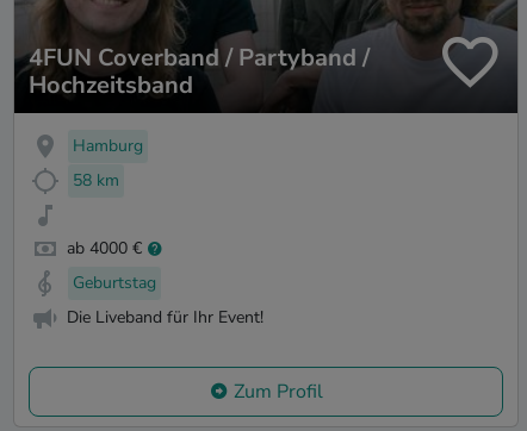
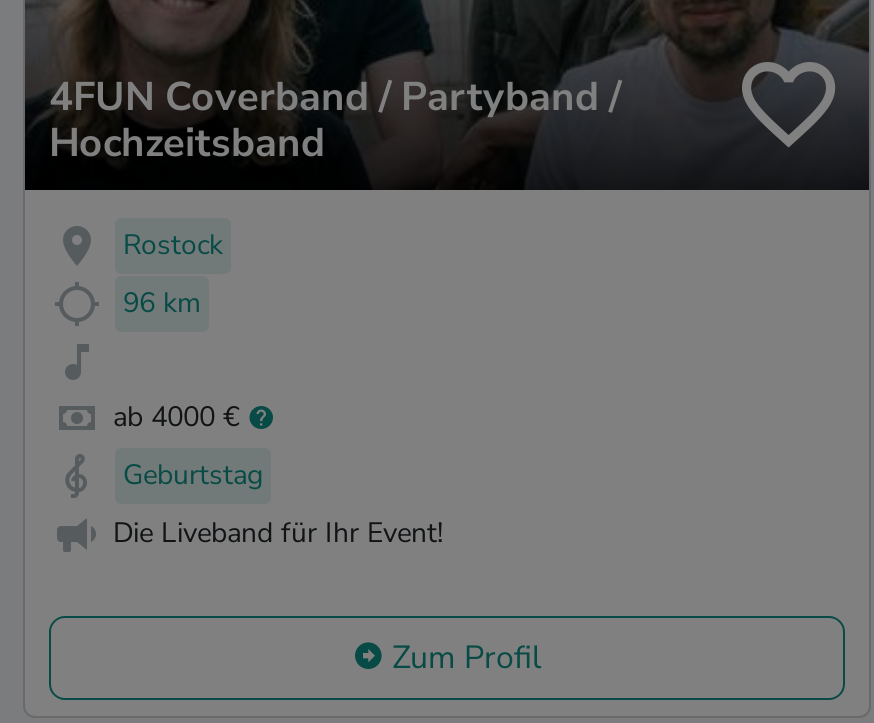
- Hamburg
+ Rostock

- 58 km
+ 96 km
